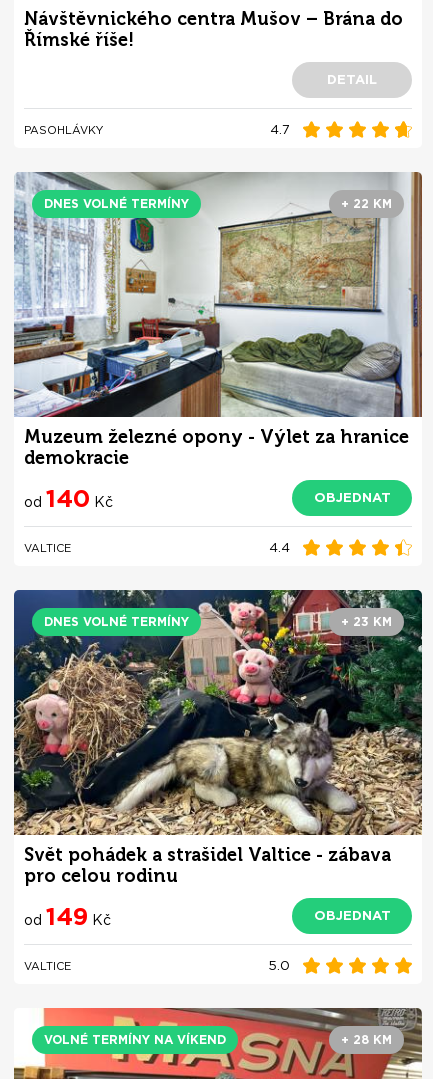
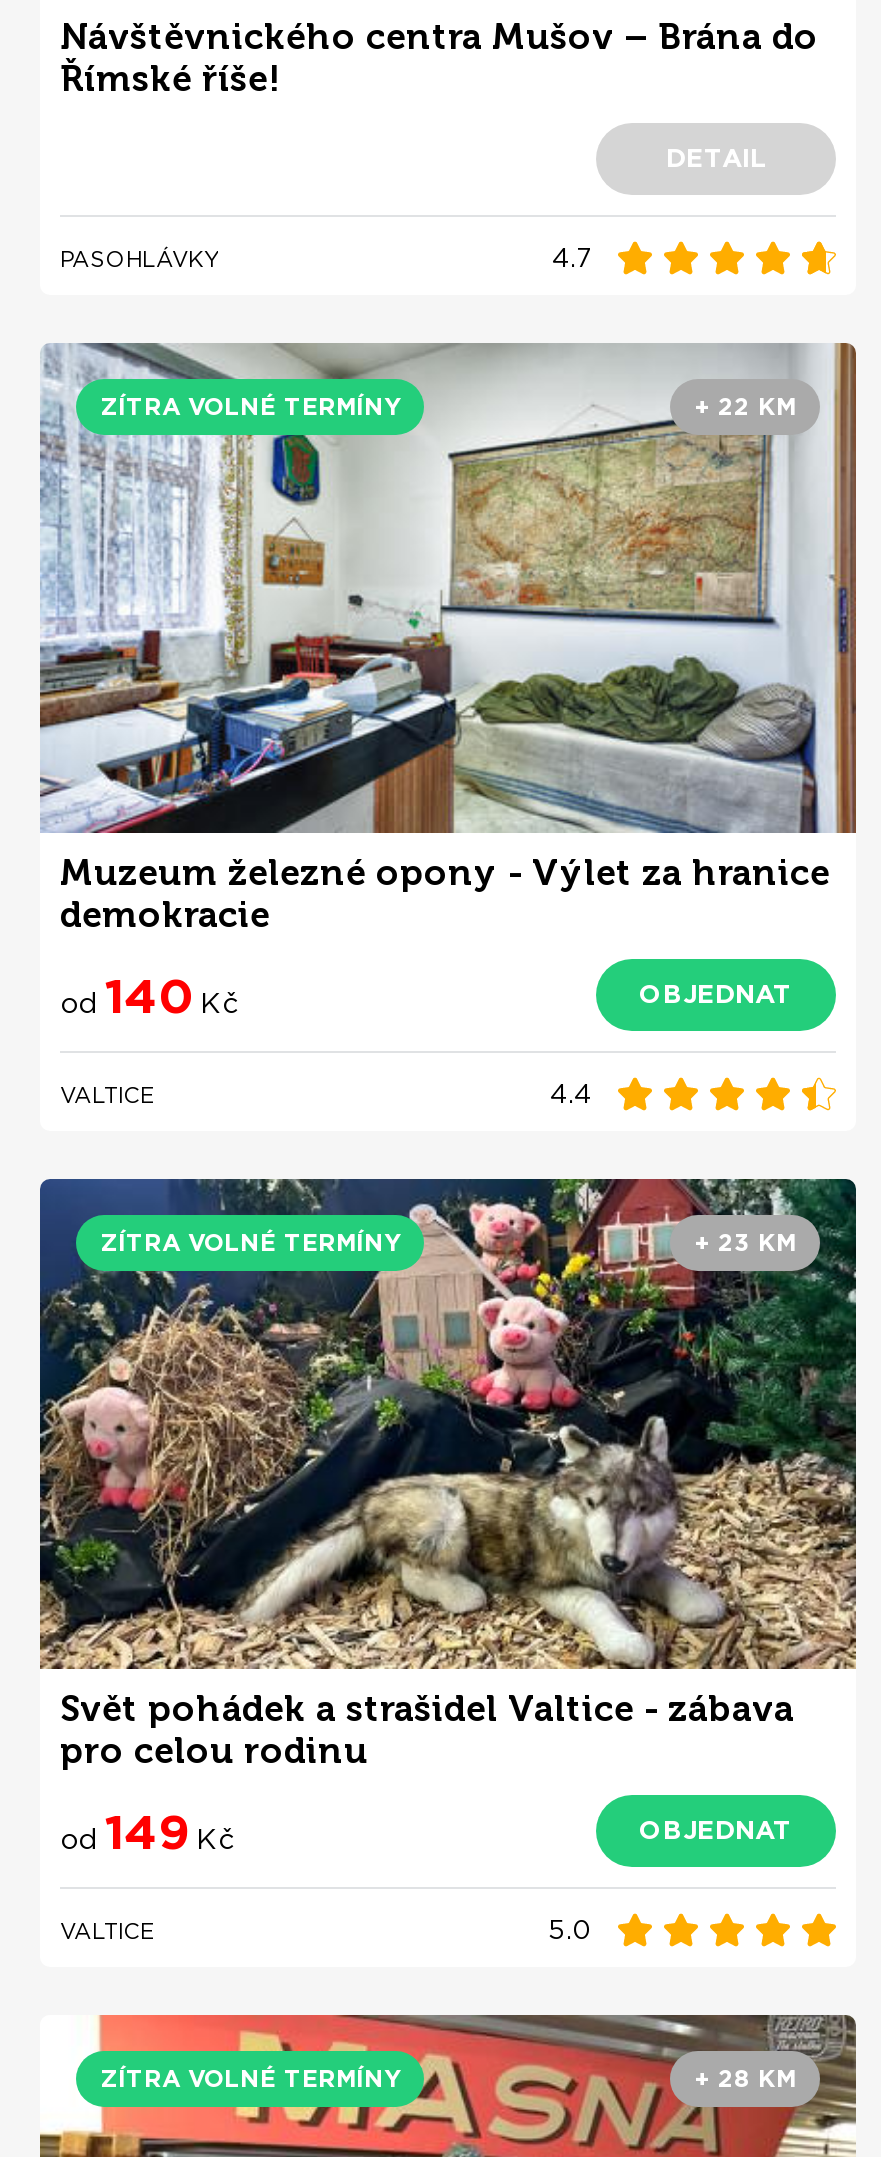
- DNES VOLNÉ TERMÍNY
+ ZÍTRA VOLNÉ TERMÍNY

- DNES VOLNÉ TERMÍNY
+ ZÍTRA VOLNÉ TERMÍNY

- VOLNÉ TERMÍNY NA VÍKEND
+ ZÍTRA VOLNÉ TERMÍNY
